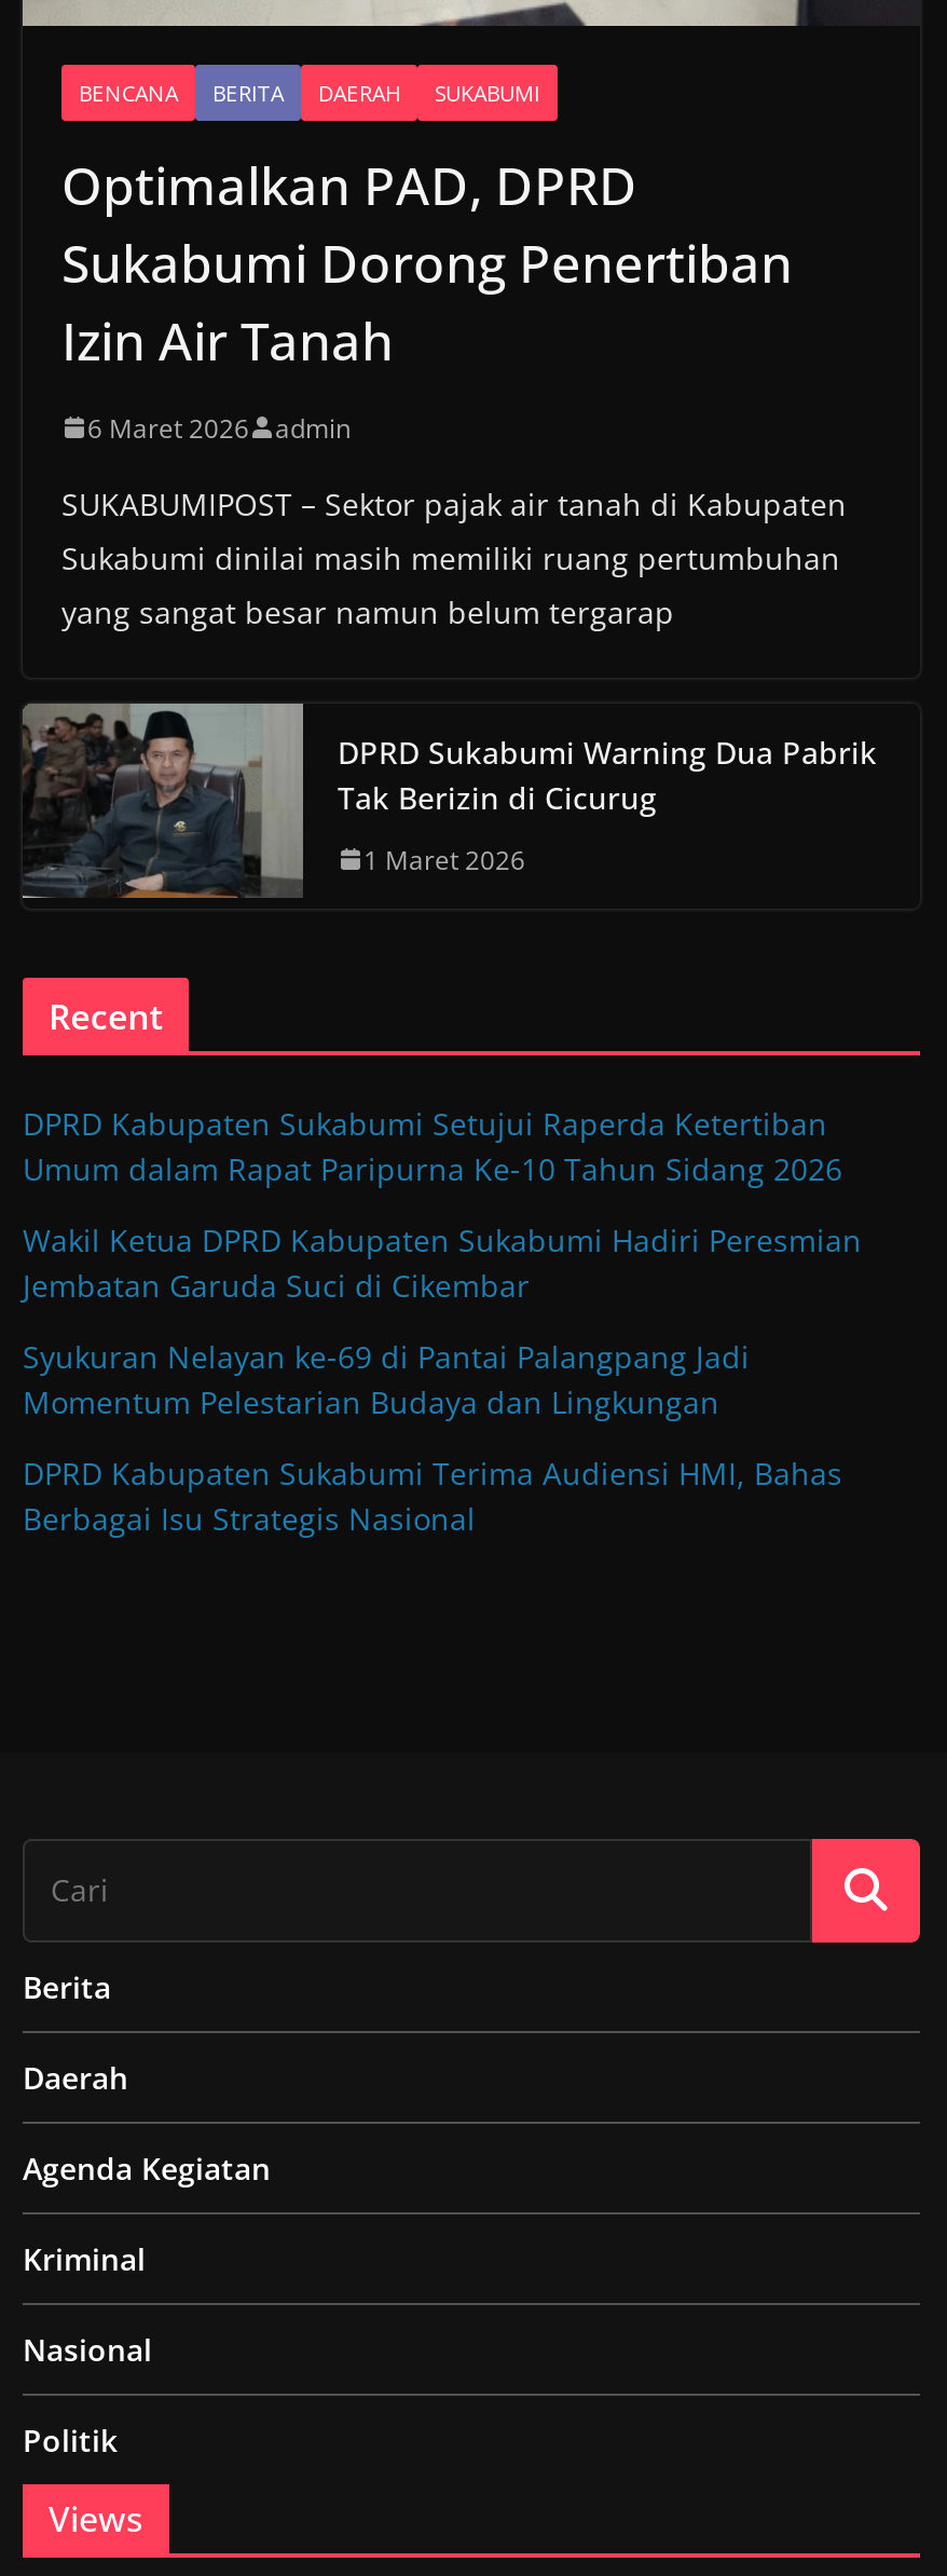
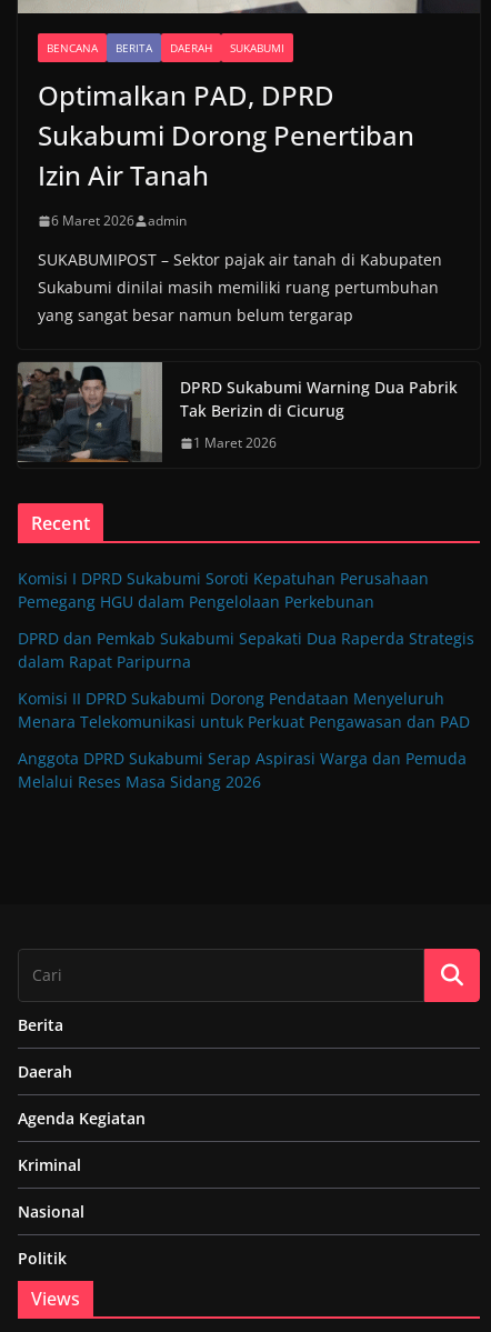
- DPRD Kabupaten Sukabumi Setujui Raperda Ketertiban
- Umum dalam Rapat Paripurna Ke-10 Tahun Sidang 2026
+ Komisi I DPRD Sukabumi Soroti Kepatuhan Perusahaan
+ Pemegang HGU dalam Pengelolaan Perkebunan

- Wakil Ketua DPRD Kabupaten Sukabumi Hadiri Peresmian
- Jembatan Garuda Suci di Cikembar
+ DPRD dan Pemkab Sukabumi Sepakati Dua Raperda Strategis
+ dalam Rapat Paripurna

- Syukuran Nelayan ke-69 di Pantai Palangpang Jadi
- Momentum Pelestarian Budaya dan Lingkungan
+ Komisi II DPRD Sukabumi Dorong Pendataan Menyeluruh
+ Menara Telekomunikasi untuk Perkuat Pengawasan dan PAD

- DPRD Kabupaten Sukabumi Terima Audiensi HMI, Bahas
- Berbagai Isu Strategis Nasional
+ Anggota DPRD Sukabumi Serap Aspirasi Warga dan Pemuda
+ Melalui Reses Masa Sidang 2026
